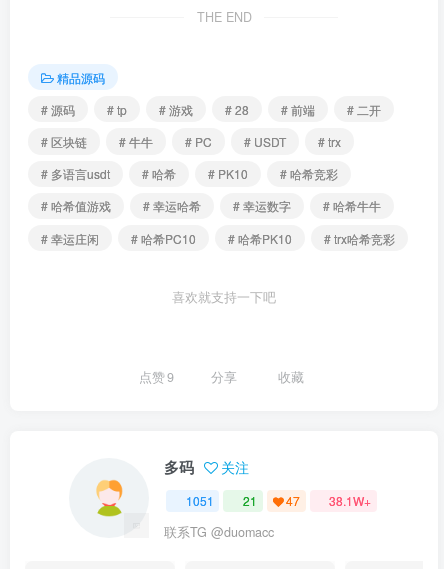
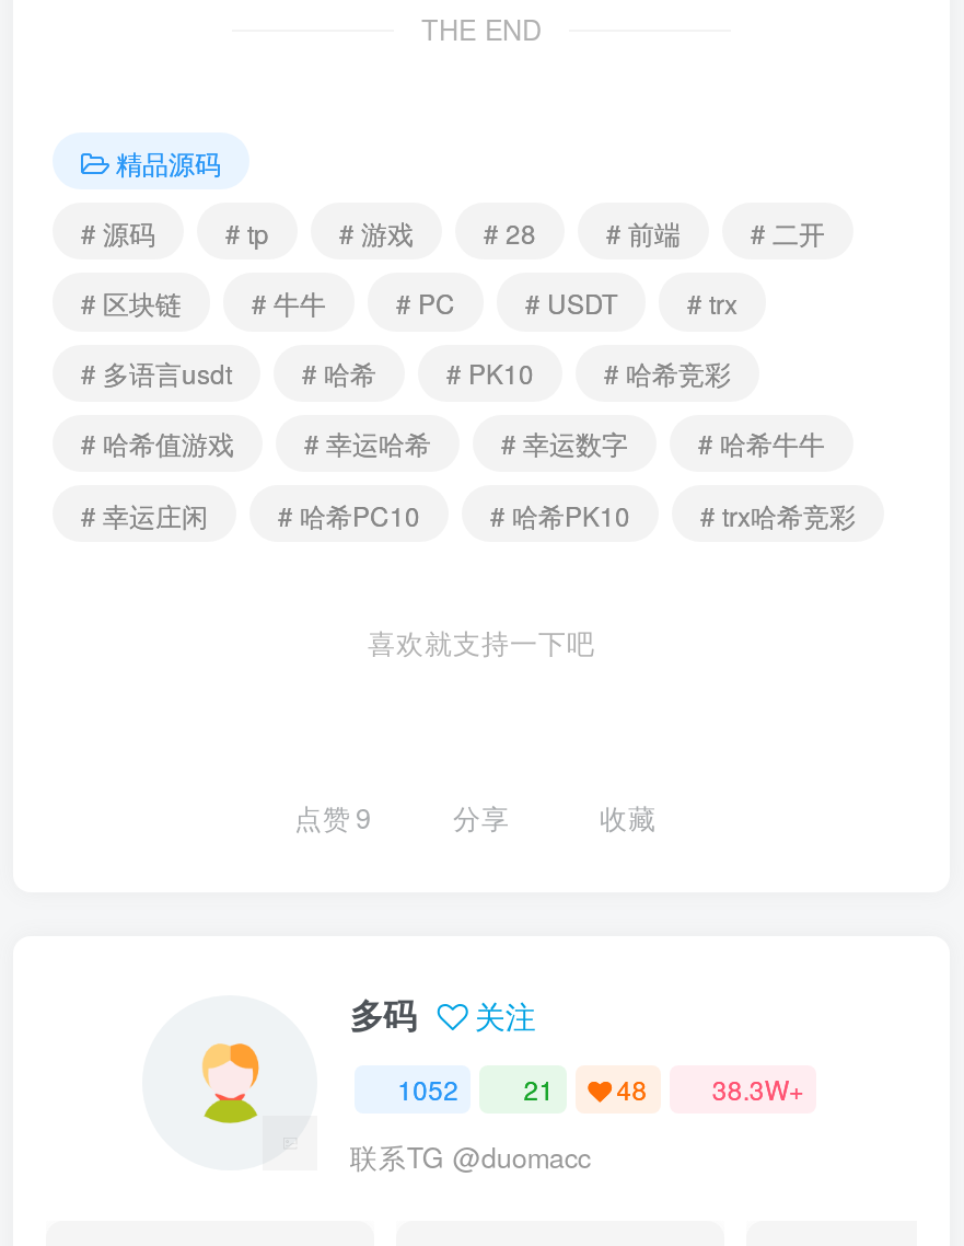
- 1051
+ 1052

- 47
- 38.1W+
+ 48
+ 38.3W+
